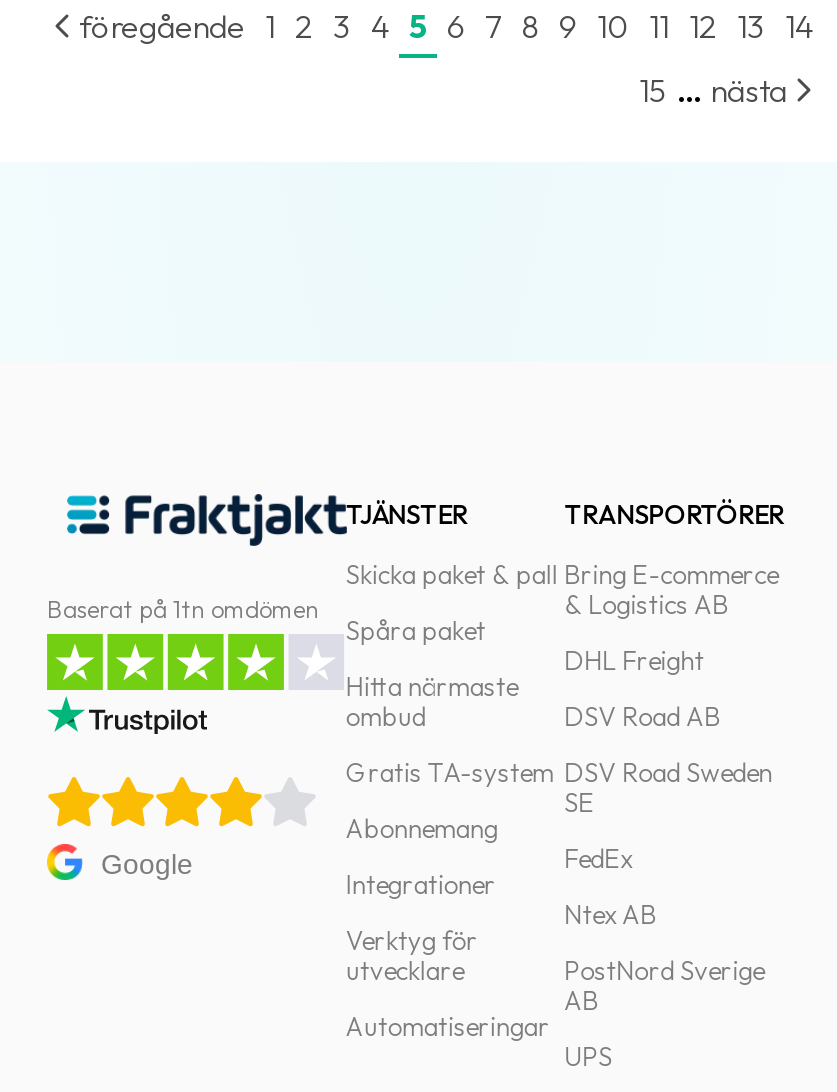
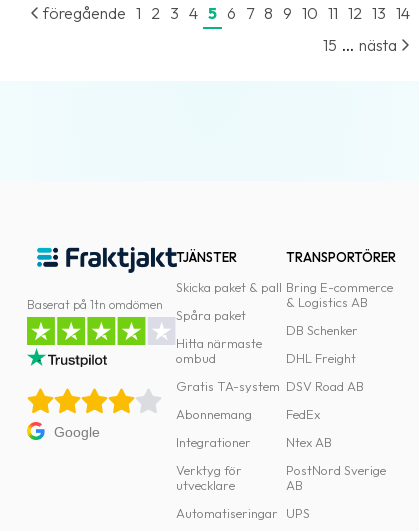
+ DB Schenker

moved down: DHL Freight | DSV Road AB

- DSV Road Sweden
- SE
